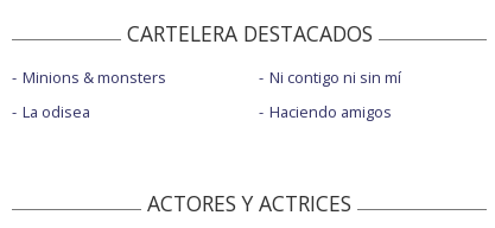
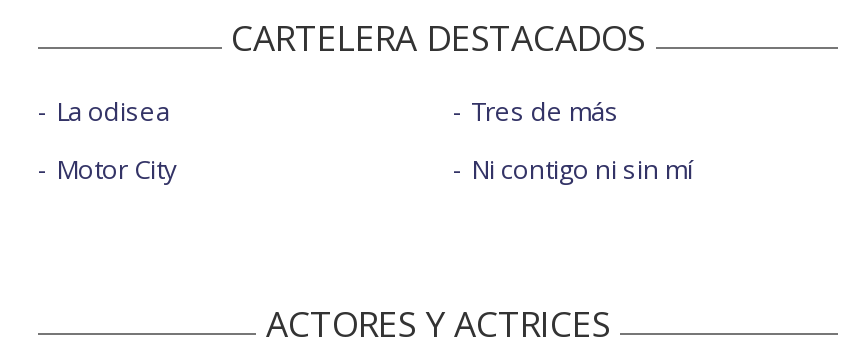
- Minions & monsters

moved down: Ni contigo ni sin mí

+ Motor City

moved up: La odisea

- Haciendo amigos

+ Tres de más
